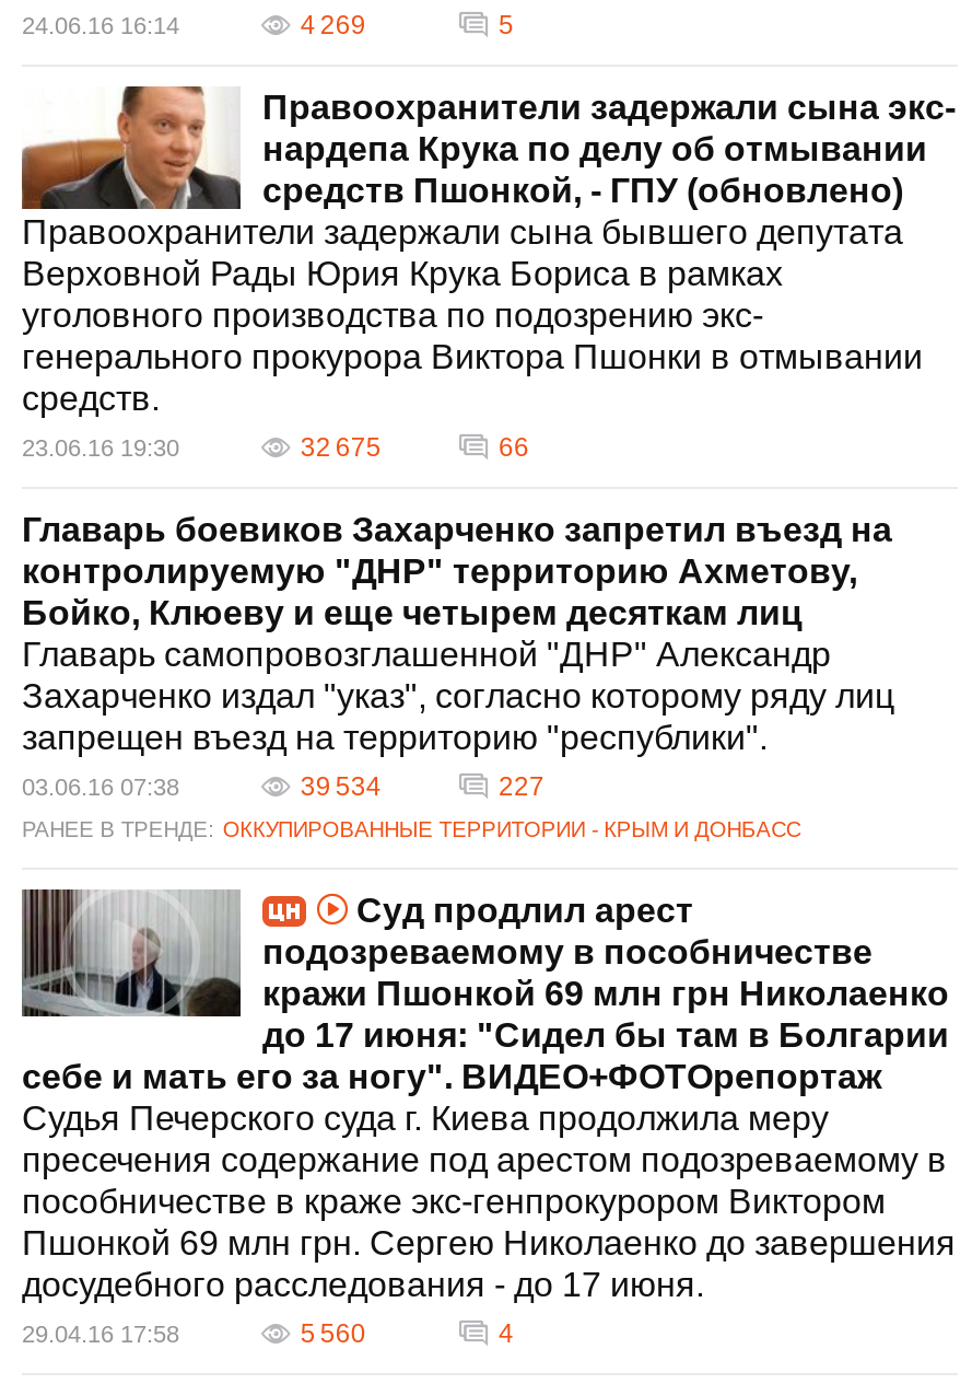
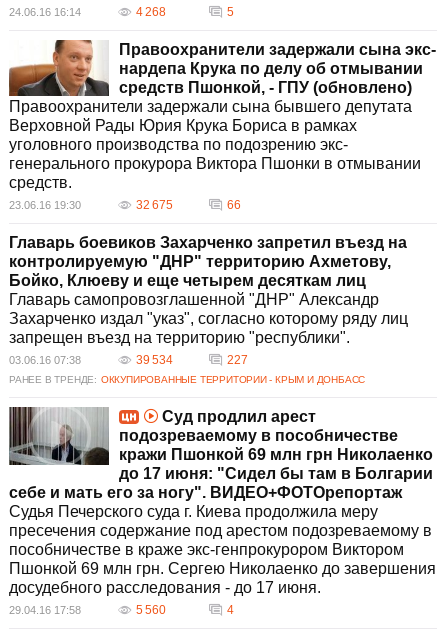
- 4 269
+ 4 268
